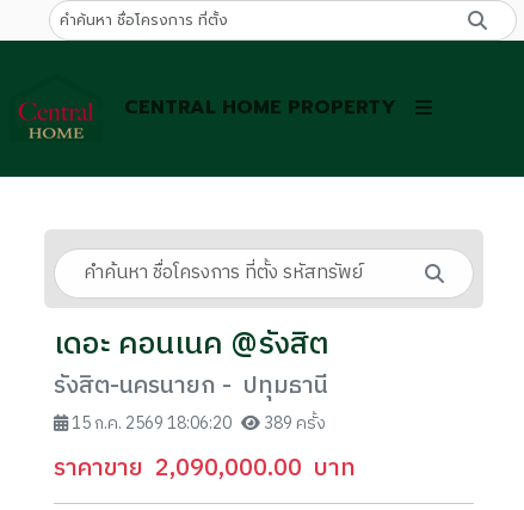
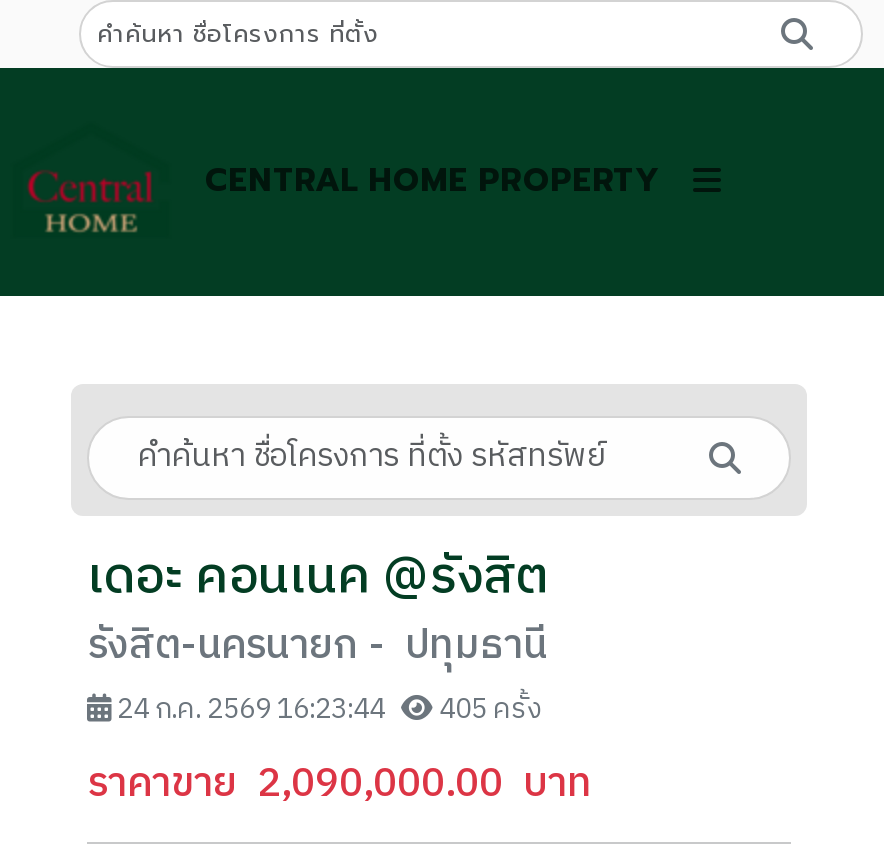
- 15 ก.ค. 2569 18:06:20
+ 24 ก.ค. 2569 16:23:44

- 389 ครั้ง
+ 405 ครั้ง
